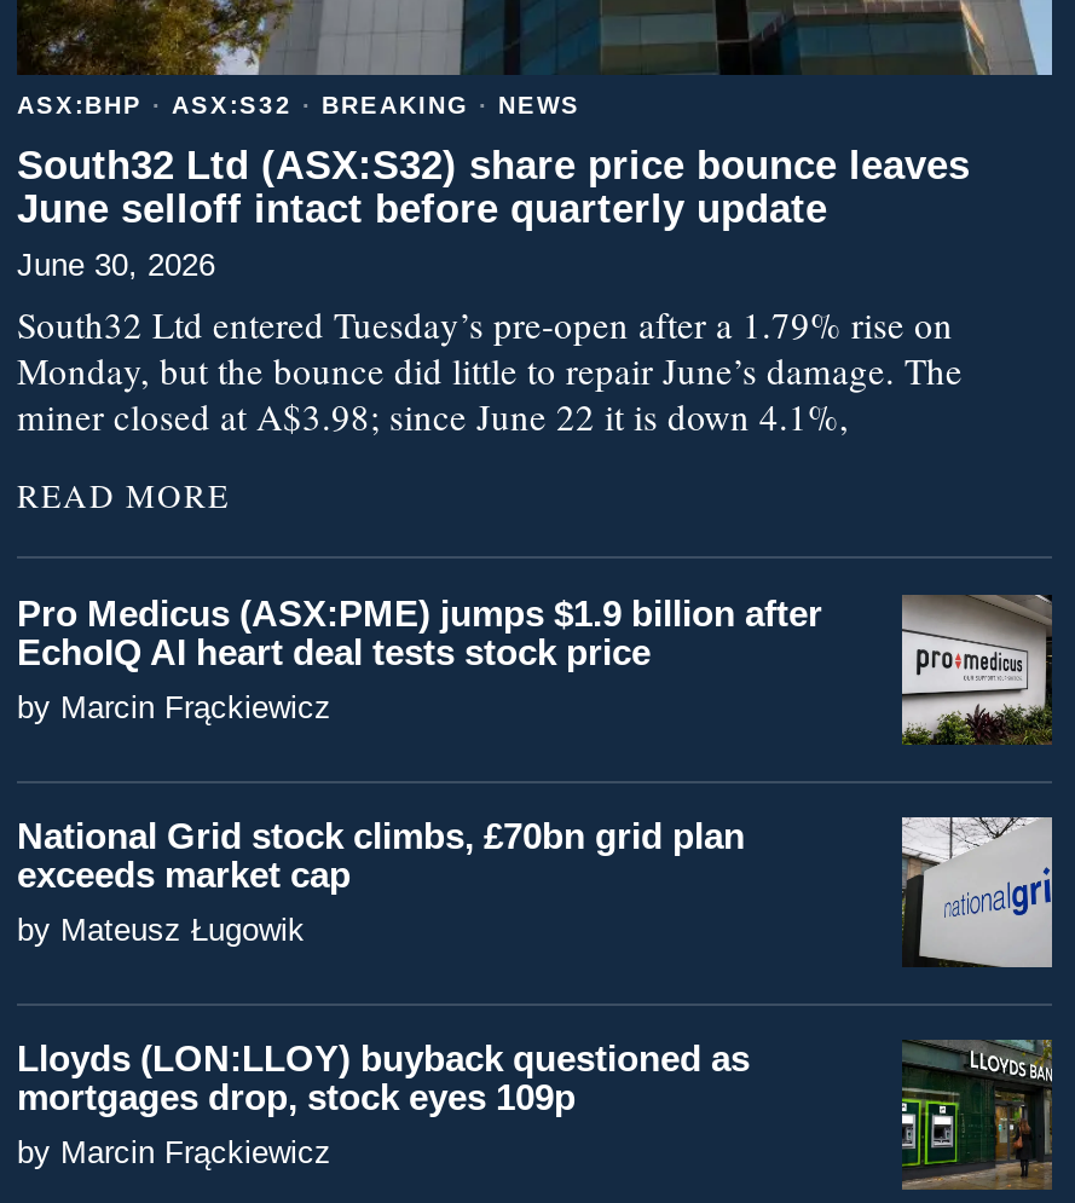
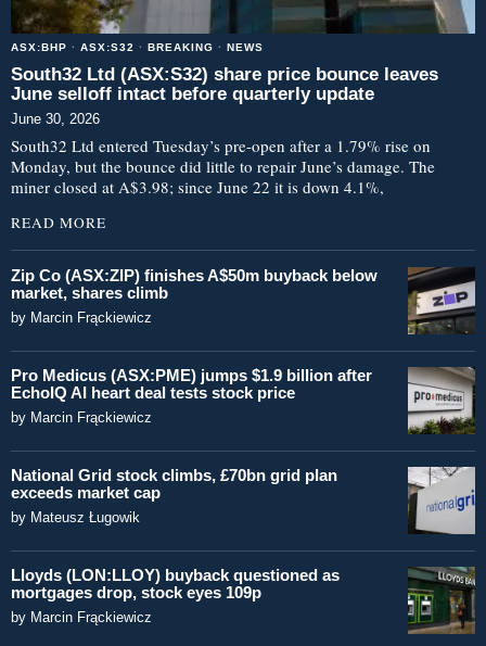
+ [image]
+ Zip Co (ASX:ZIP) finishes A$50m buyback below
+ market, shares climb
+ by Marcin Frąckiewicz
